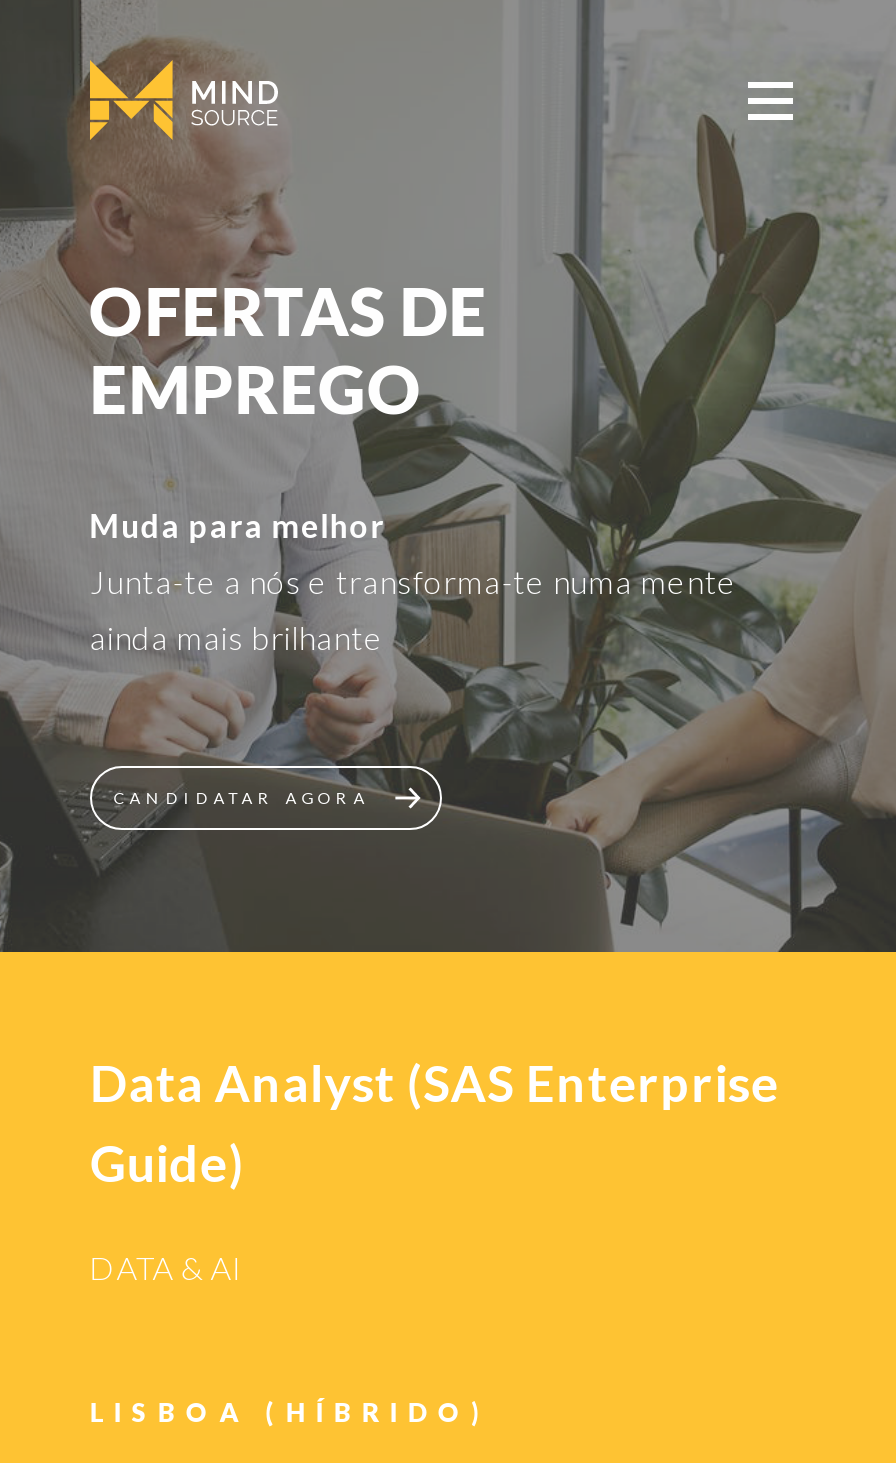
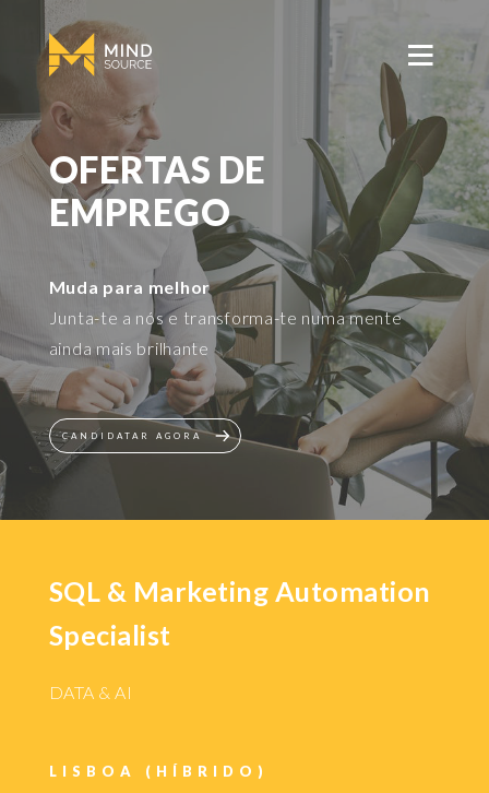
- Data Analyst (SAS Enterprise
- Guide)
+ SQL & Marketing Automation
+ Specialist
